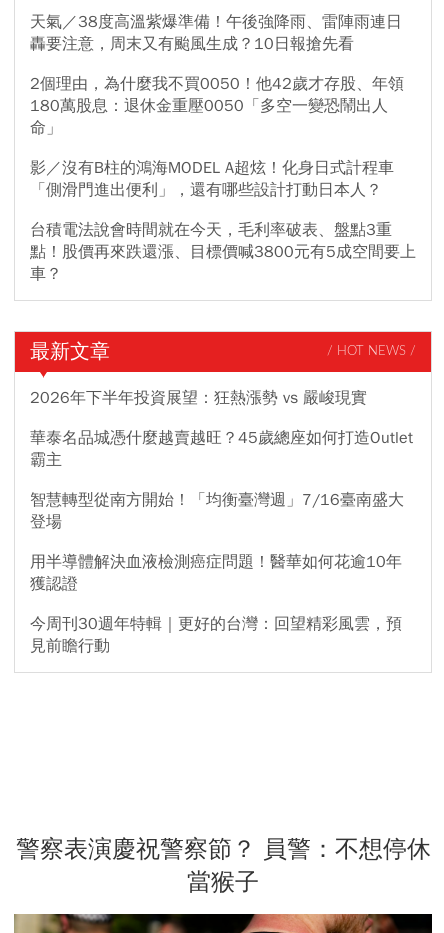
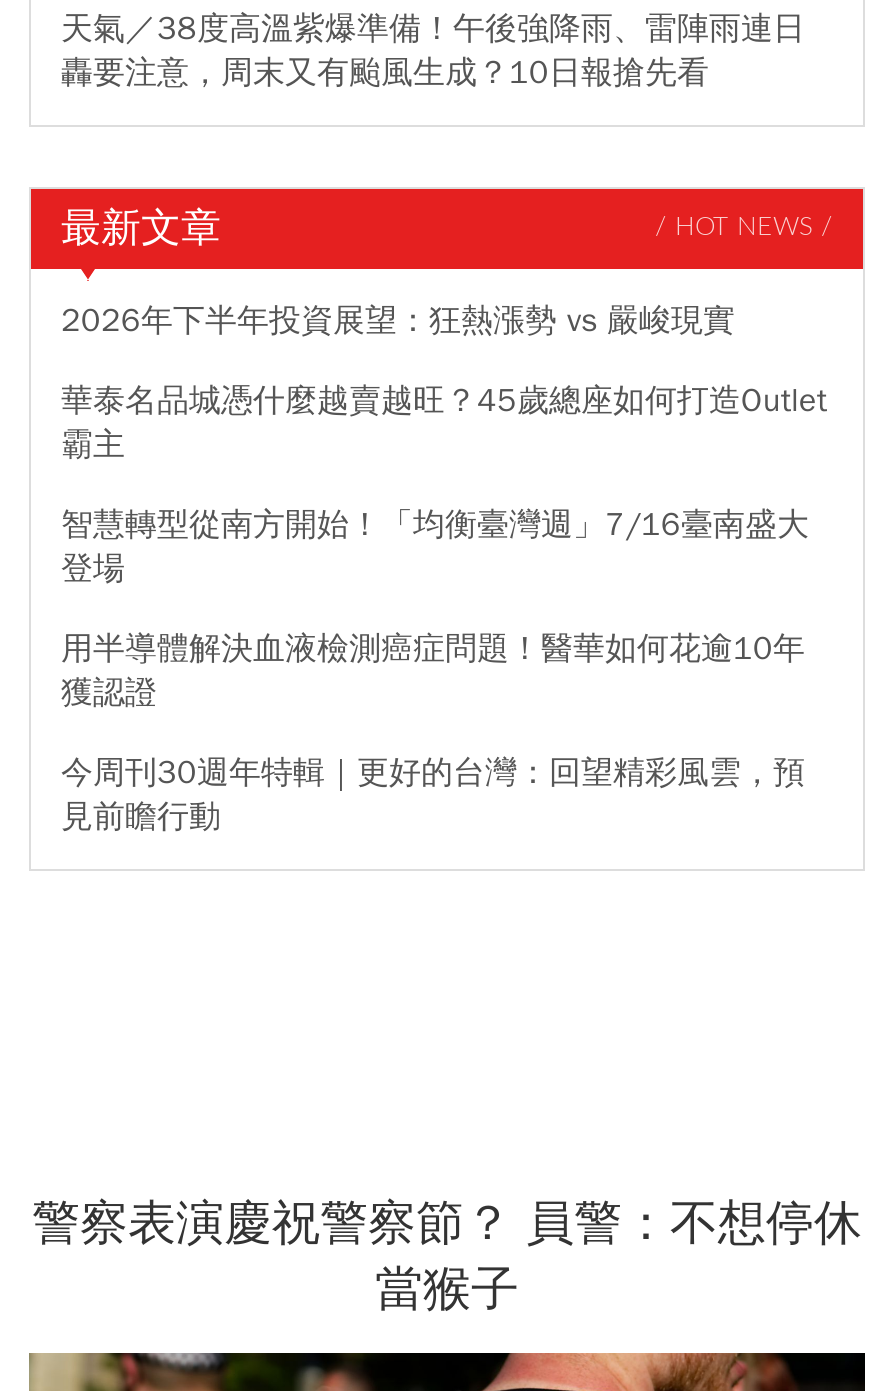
- 2個理由，為什麼我不買0050！他42歲才存股、年領
- 180萬股息：退休金重壓0050「多空一變恐鬧出人
- 命」
- 影／沒有B柱的鴻海MODEL A超炫！化身日式計程車
- 「側滑門進出便利」，還有哪些設計打動日本人？
- 台積電法說會時間就在今天，毛利率破表、盤點3重
- 點！股價再來跌還漲、目標價喊3800元有5成空間要上
- 車？
